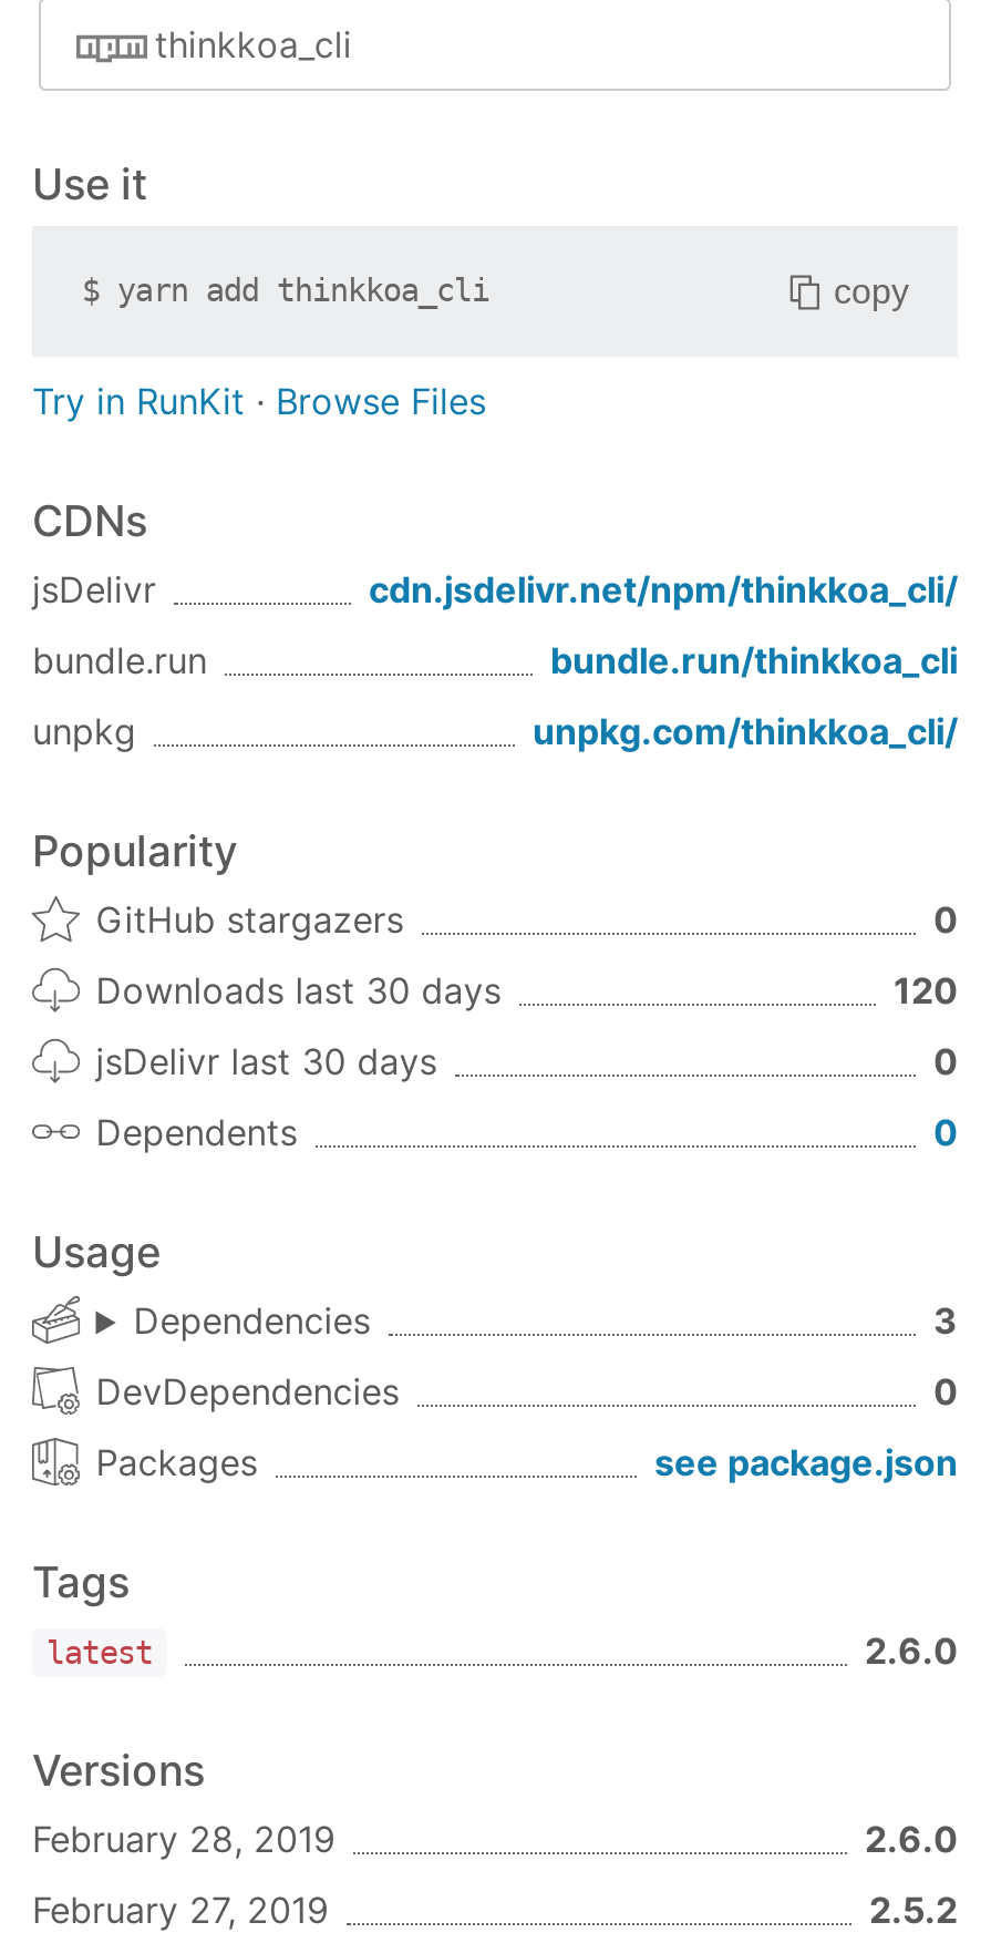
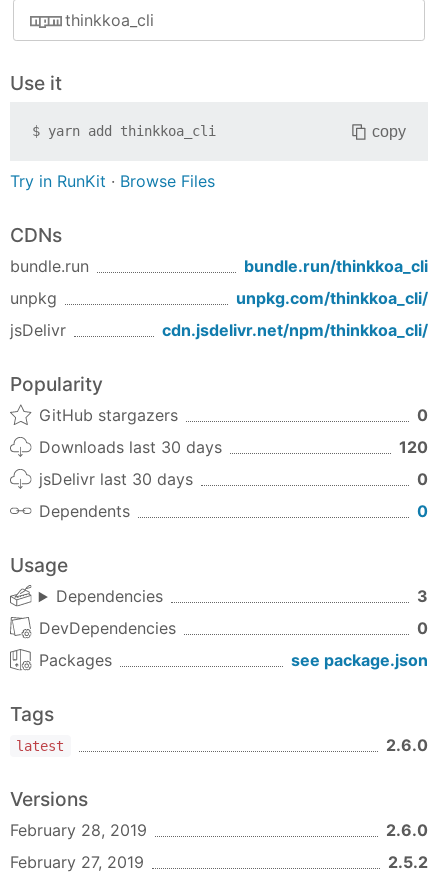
moved down: jsDelivr | cdn.jsdelivr.net/npm/thinkkoa_cli/

moved up: bundle.run | bundle.run/thinkkoa_cli | unpkg | unpkg.com/thinkkoa_cli/
